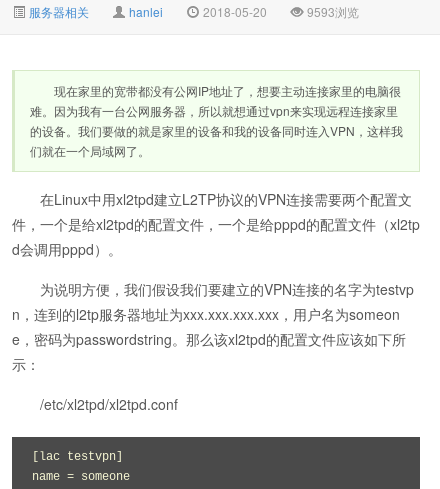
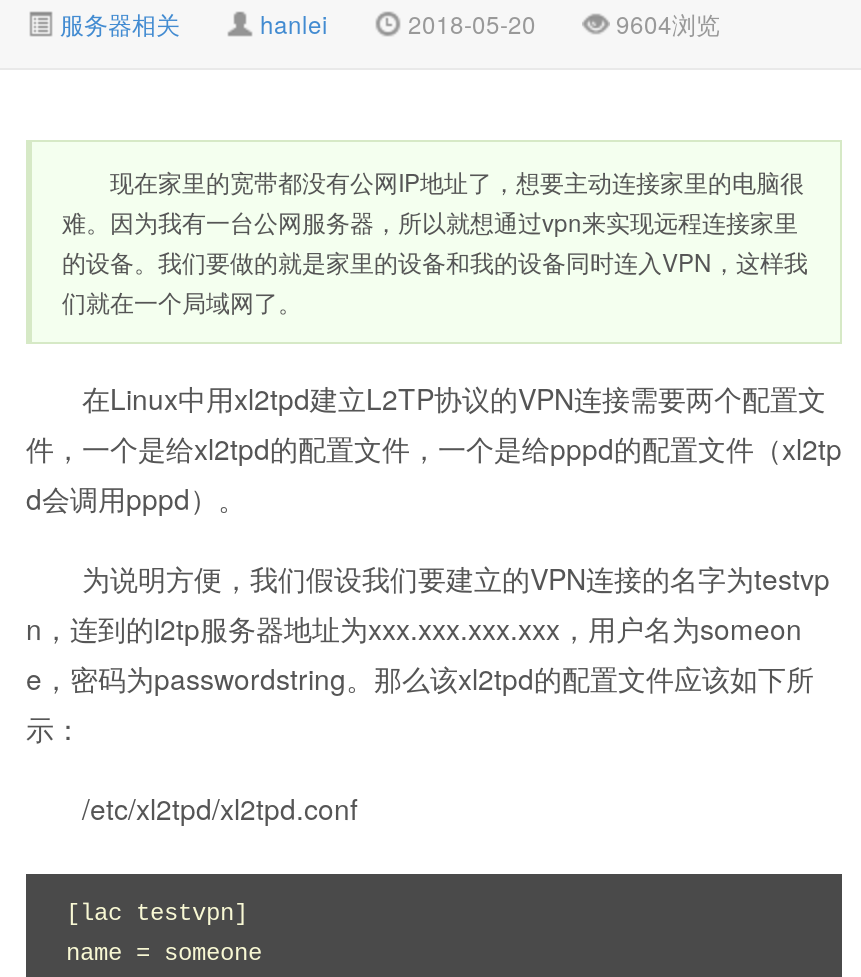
- 9593浏览
+ 9604浏览
